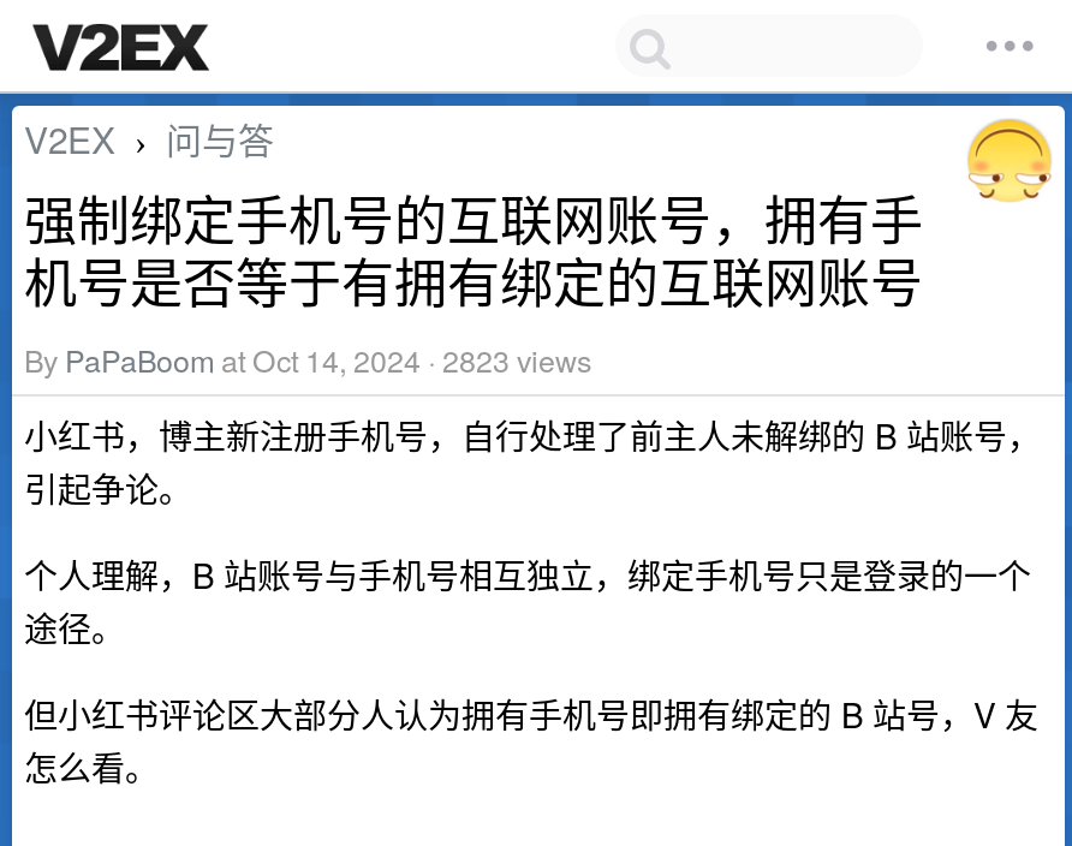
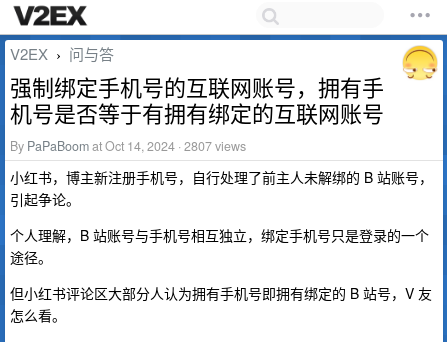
- By PaPaBoom at Oct 14, 2024 · 2823 views
+ By PaPaBoom at Oct 14, 2024 · 2807 views
